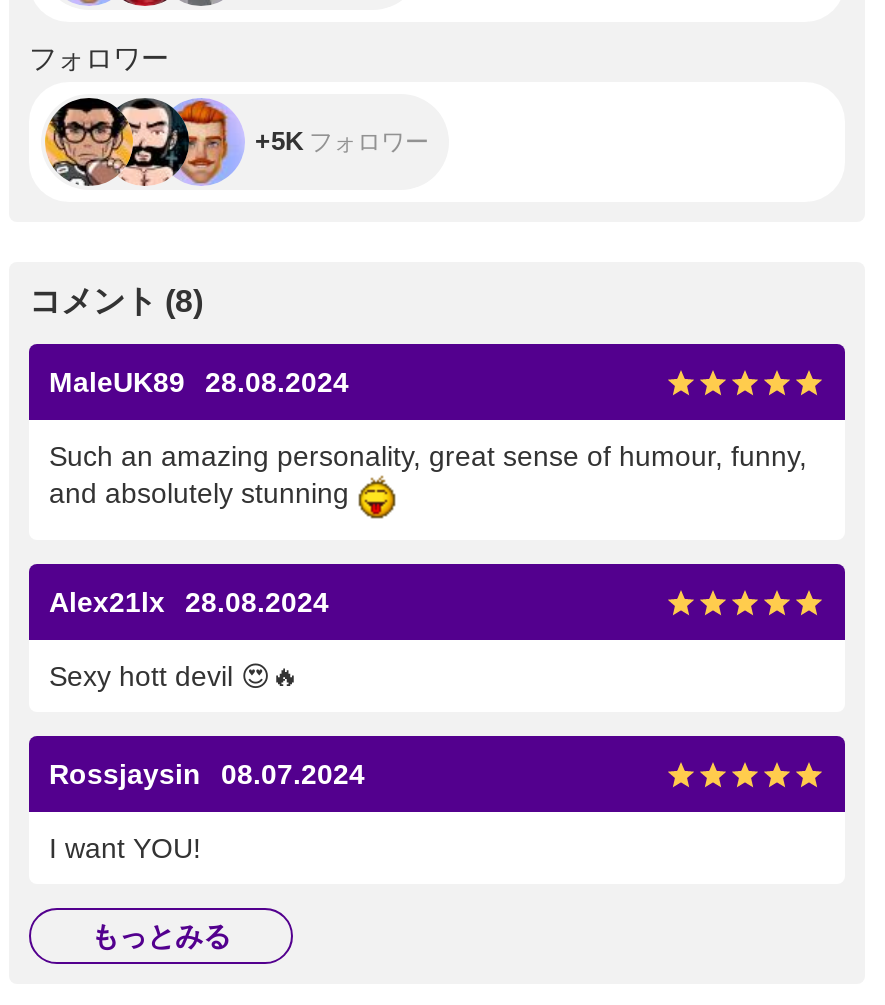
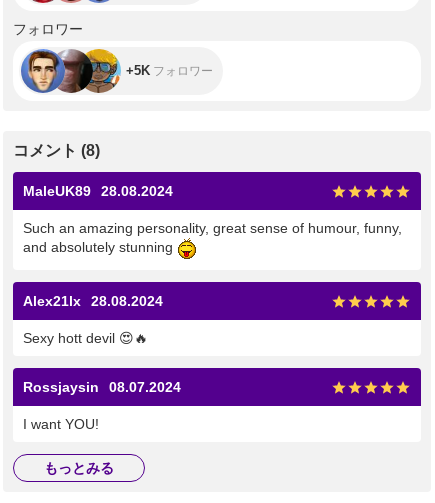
- [image]
+ [image]
